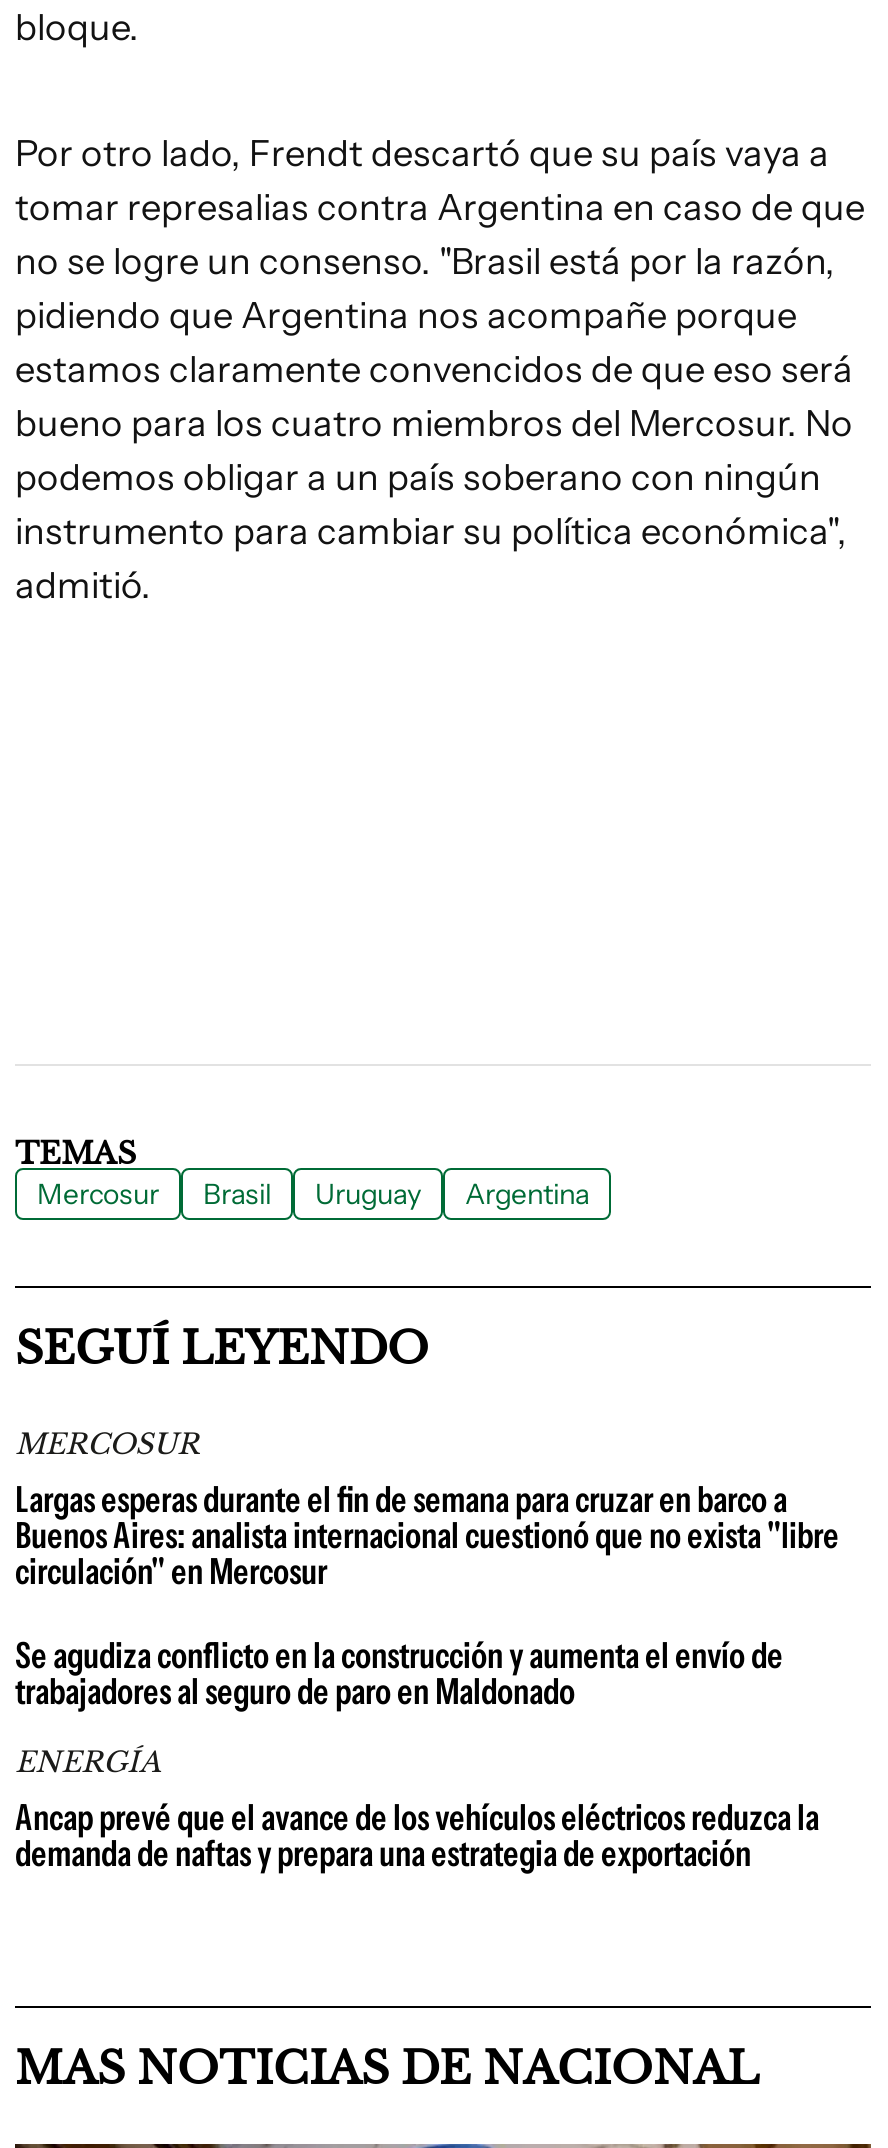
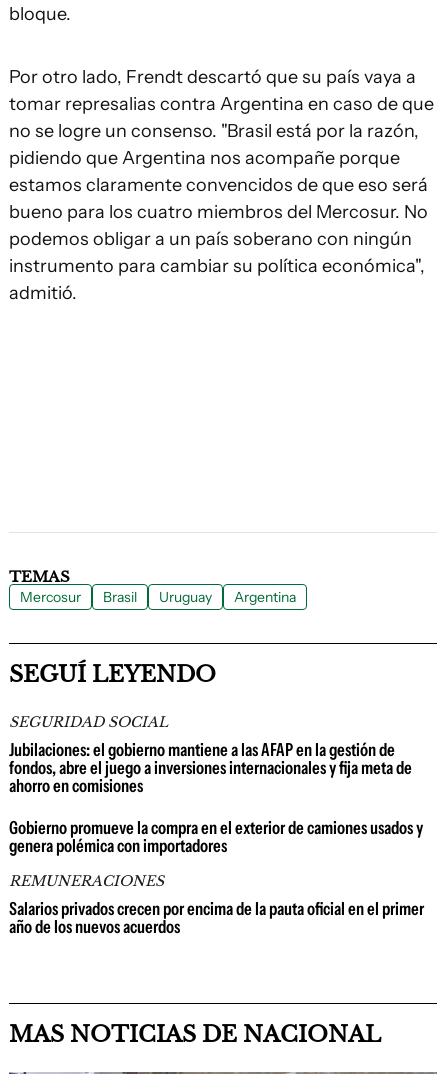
- MERCOSUR
- Largas esperas durante el fin de semana para cruzar en barco a
- Buenos Aires: analista internacional cuestionó que no exista "libre
- circulación" en Mercosur
+ SEGURIDAD SOCIAL
+ Jubilaciones: el gobierno mantiene a las AFAP en la gestión de
+ fondos, abre el juego a inversiones internacionales y fija meta de
+ ahorro en comisiones

- Se agudiza conflicto en la construcción y aumenta el envío de
- trabajadores al seguro de paro en Maldonado
+ Gobierno promueve la compra en el exterior de camiones usados y
+ genera polémica con importadores

- ENERGÍA
- Ancap prevé que el avance de los vehículos eléctricos reduzca la
- demanda de naftas y prepara una estrategia de exportación
+ REMUNERACIONES
+ Salarios privados crecen por encima de la pauta oficial en el primer
+ año de los nuevos acuerdos
